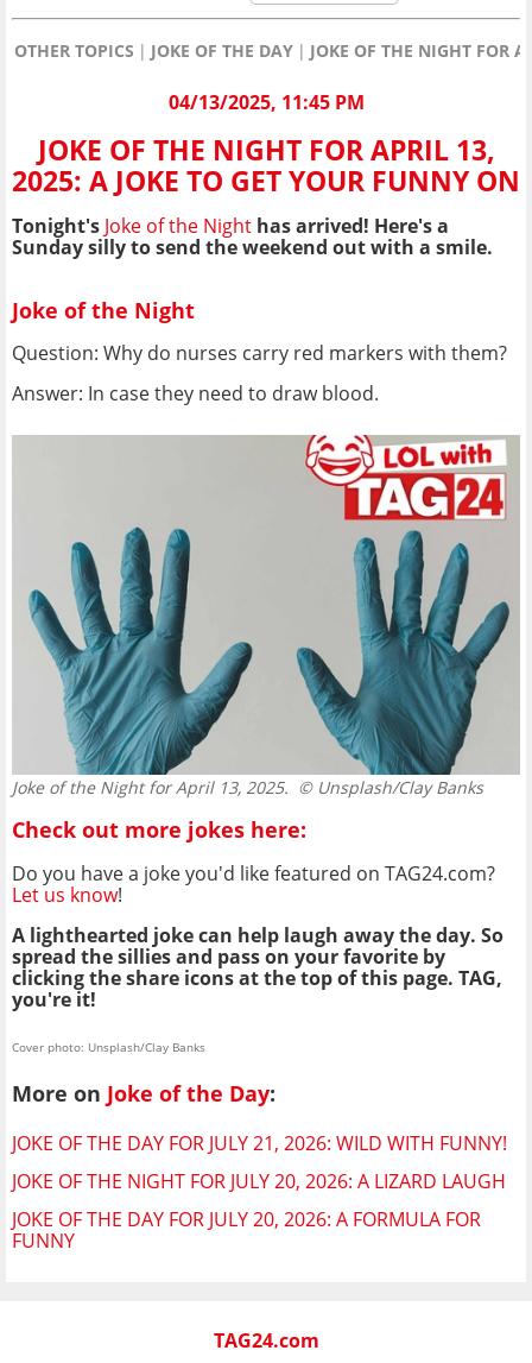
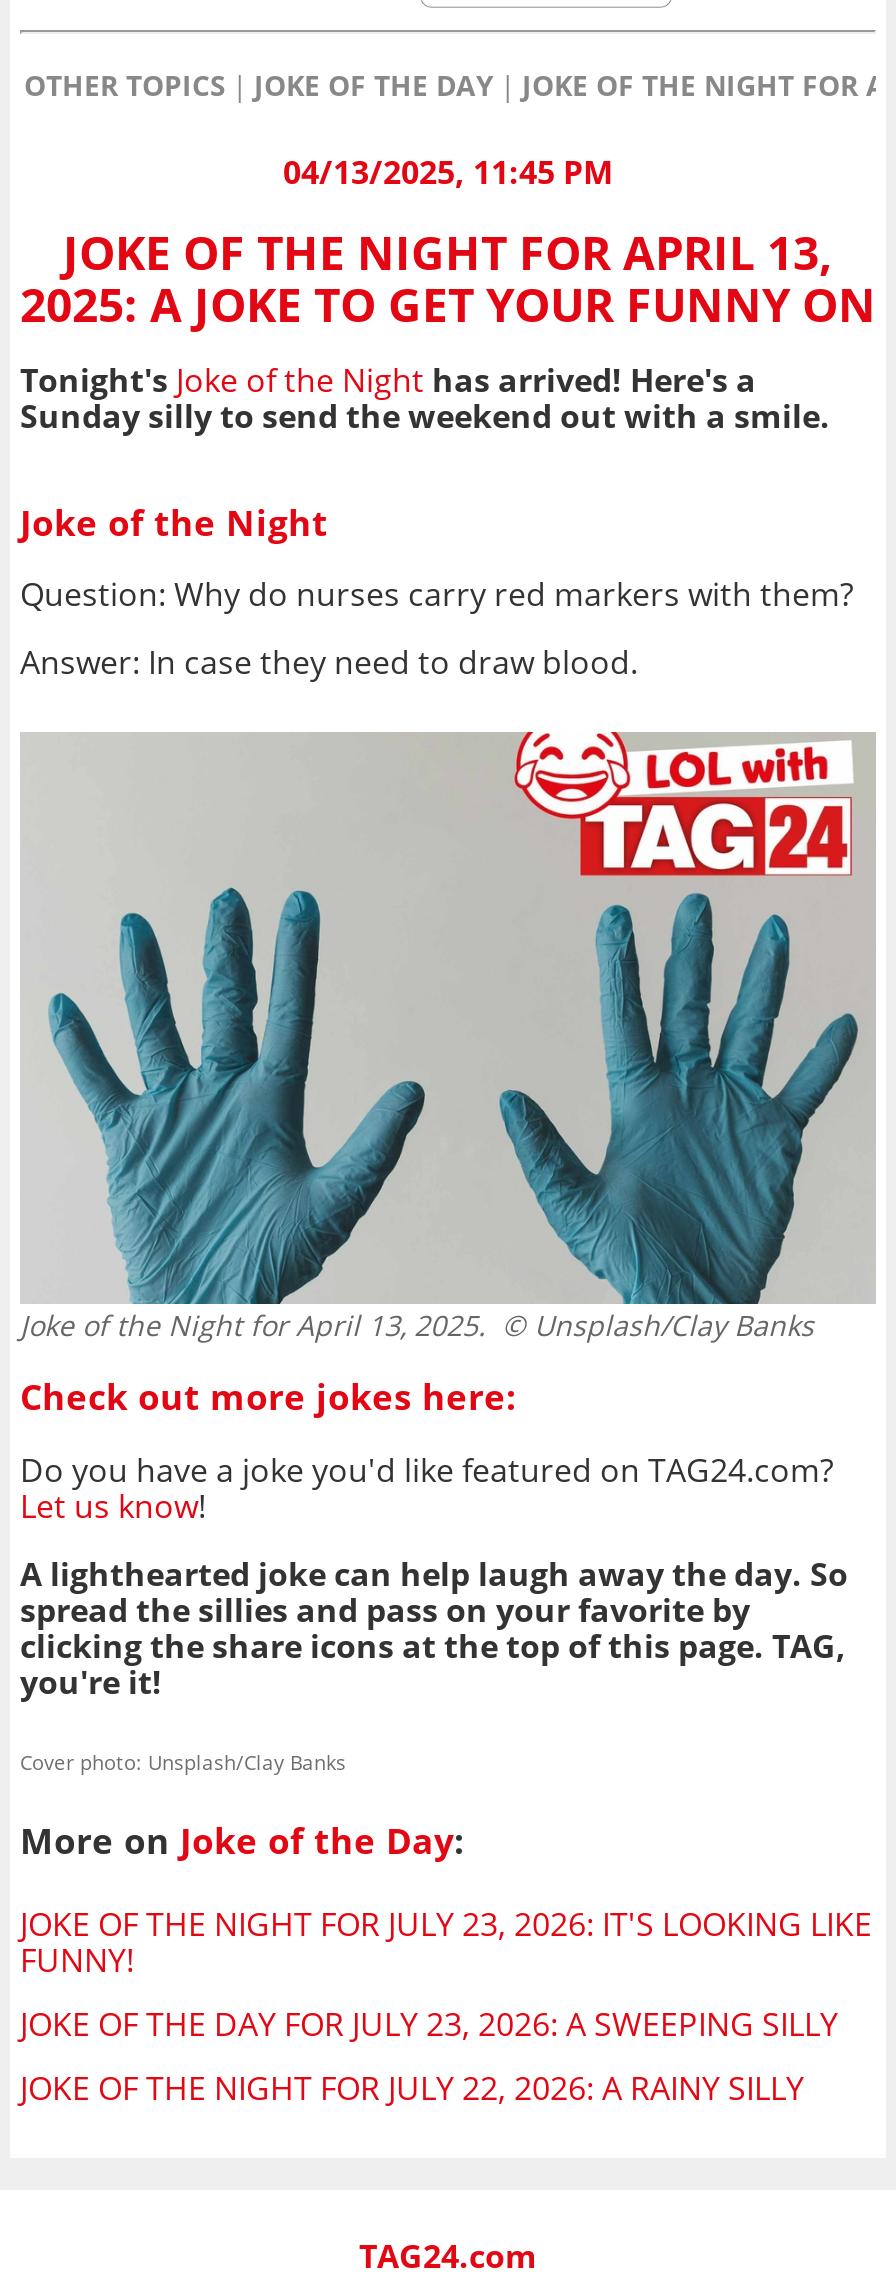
- JOKE OF THE DAY FOR JULY 21, 2026: WILD WITH FUNNY!
+ JOKE OF THE NIGHT FOR JULY 23, 2026: IT'S LOOKING LIKE
+ FUNNY!

- JOKE OF THE NIGHT FOR JULY 20, 2026: A LIZARD LAUGH
+ JOKE OF THE DAY FOR JULY 23, 2026: A SWEEPING SILLY

- JOKE OF THE DAY FOR JULY 20, 2026: A FORMULA FOR
- FUNNY
+ JOKE OF THE NIGHT FOR JULY 22, 2026: A RAINY SILLY
